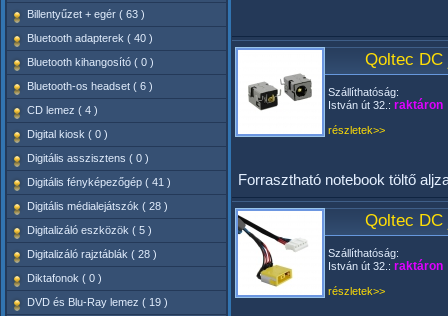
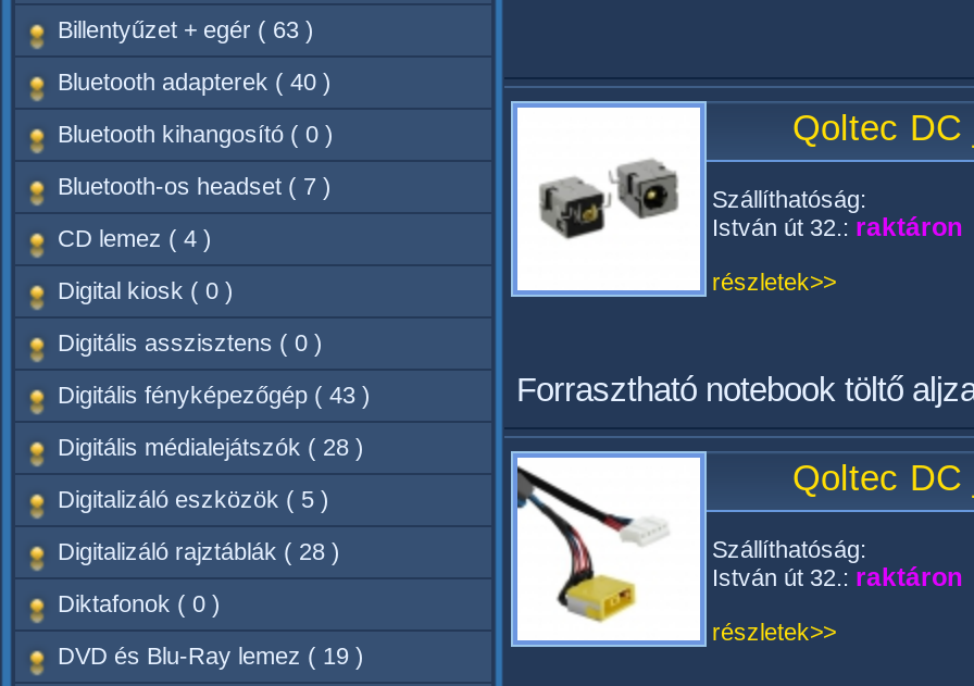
- Bluetooth-os headset ( 6 )
+ Bluetooth-os headset ( 7 )

- Digitális fényképezőgép ( 41 )
+ Digitális fényképezőgép ( 43 )
